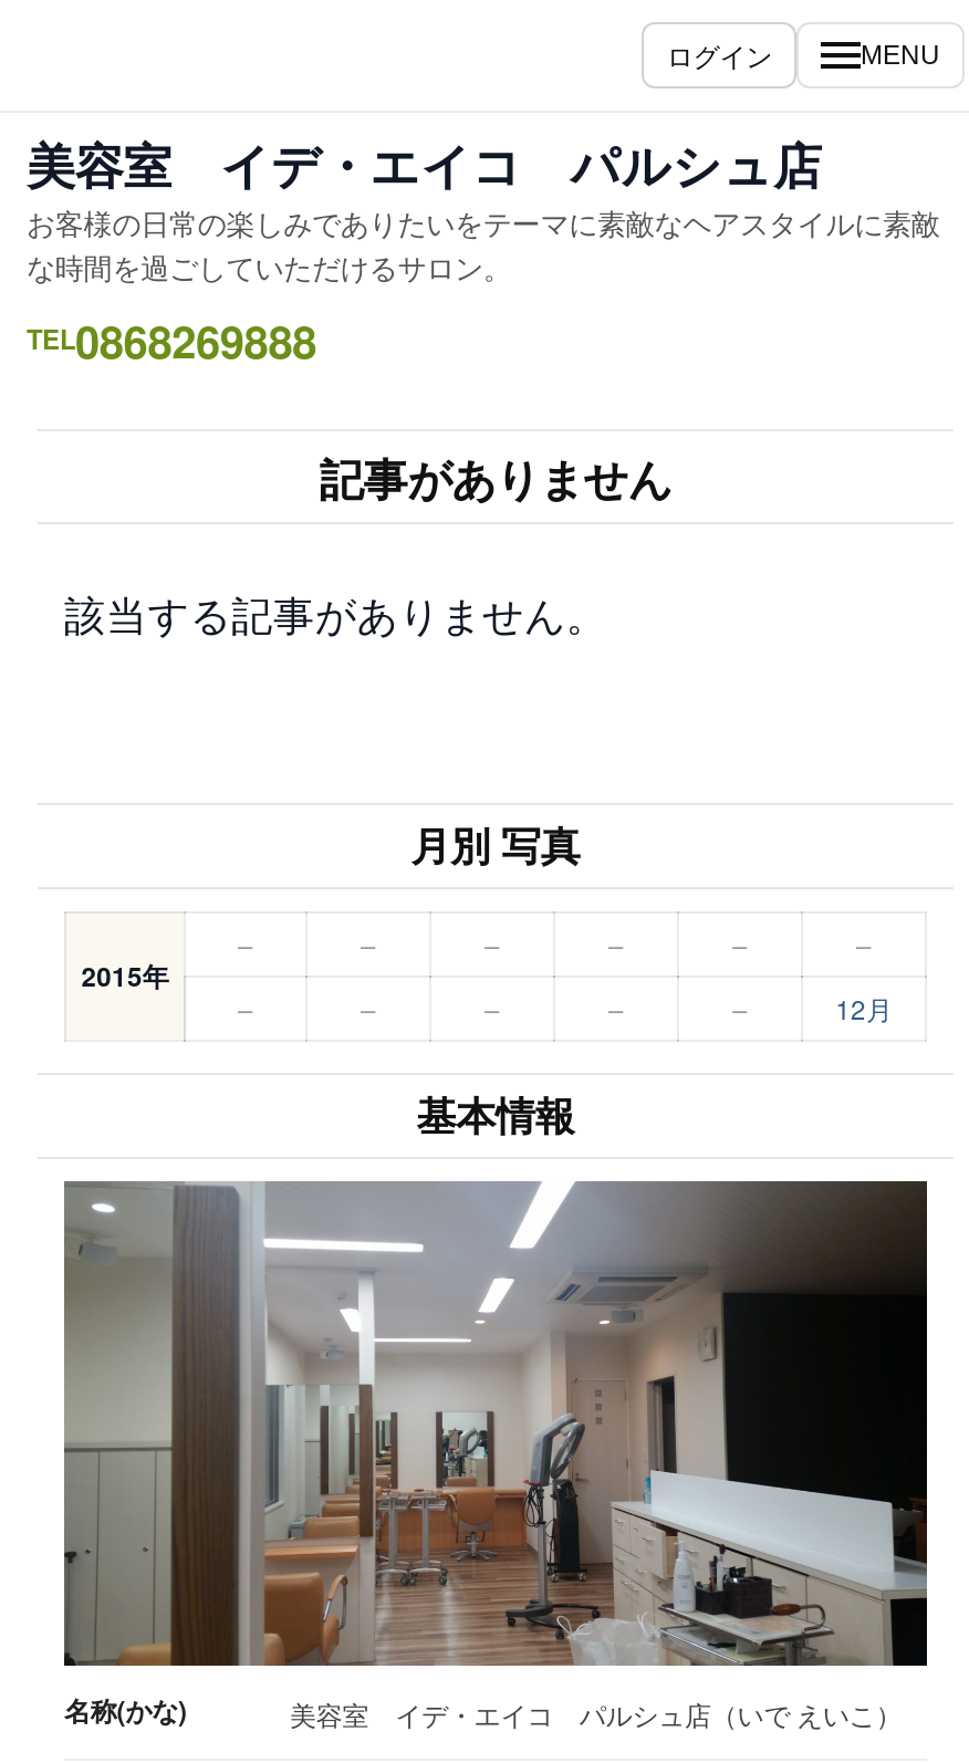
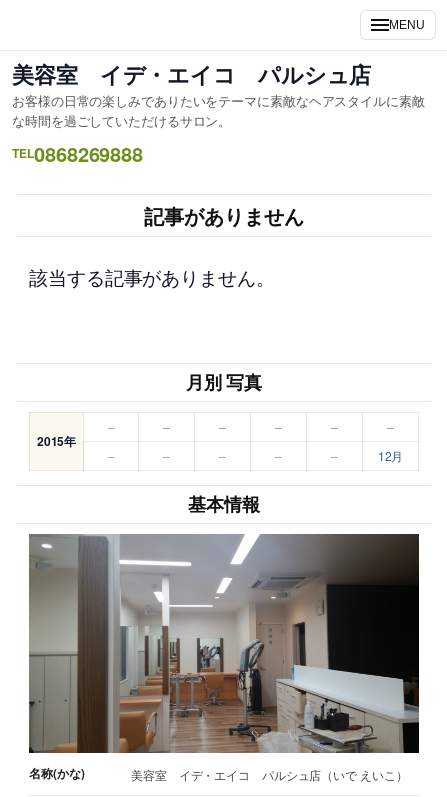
- ログイン
